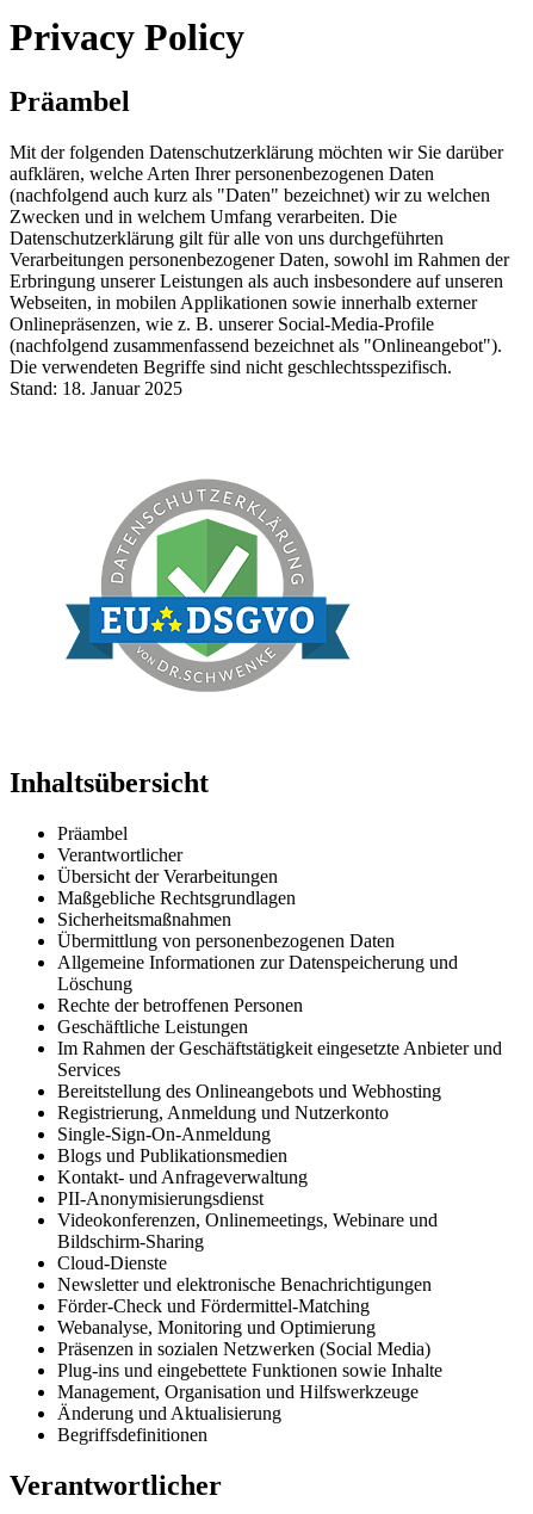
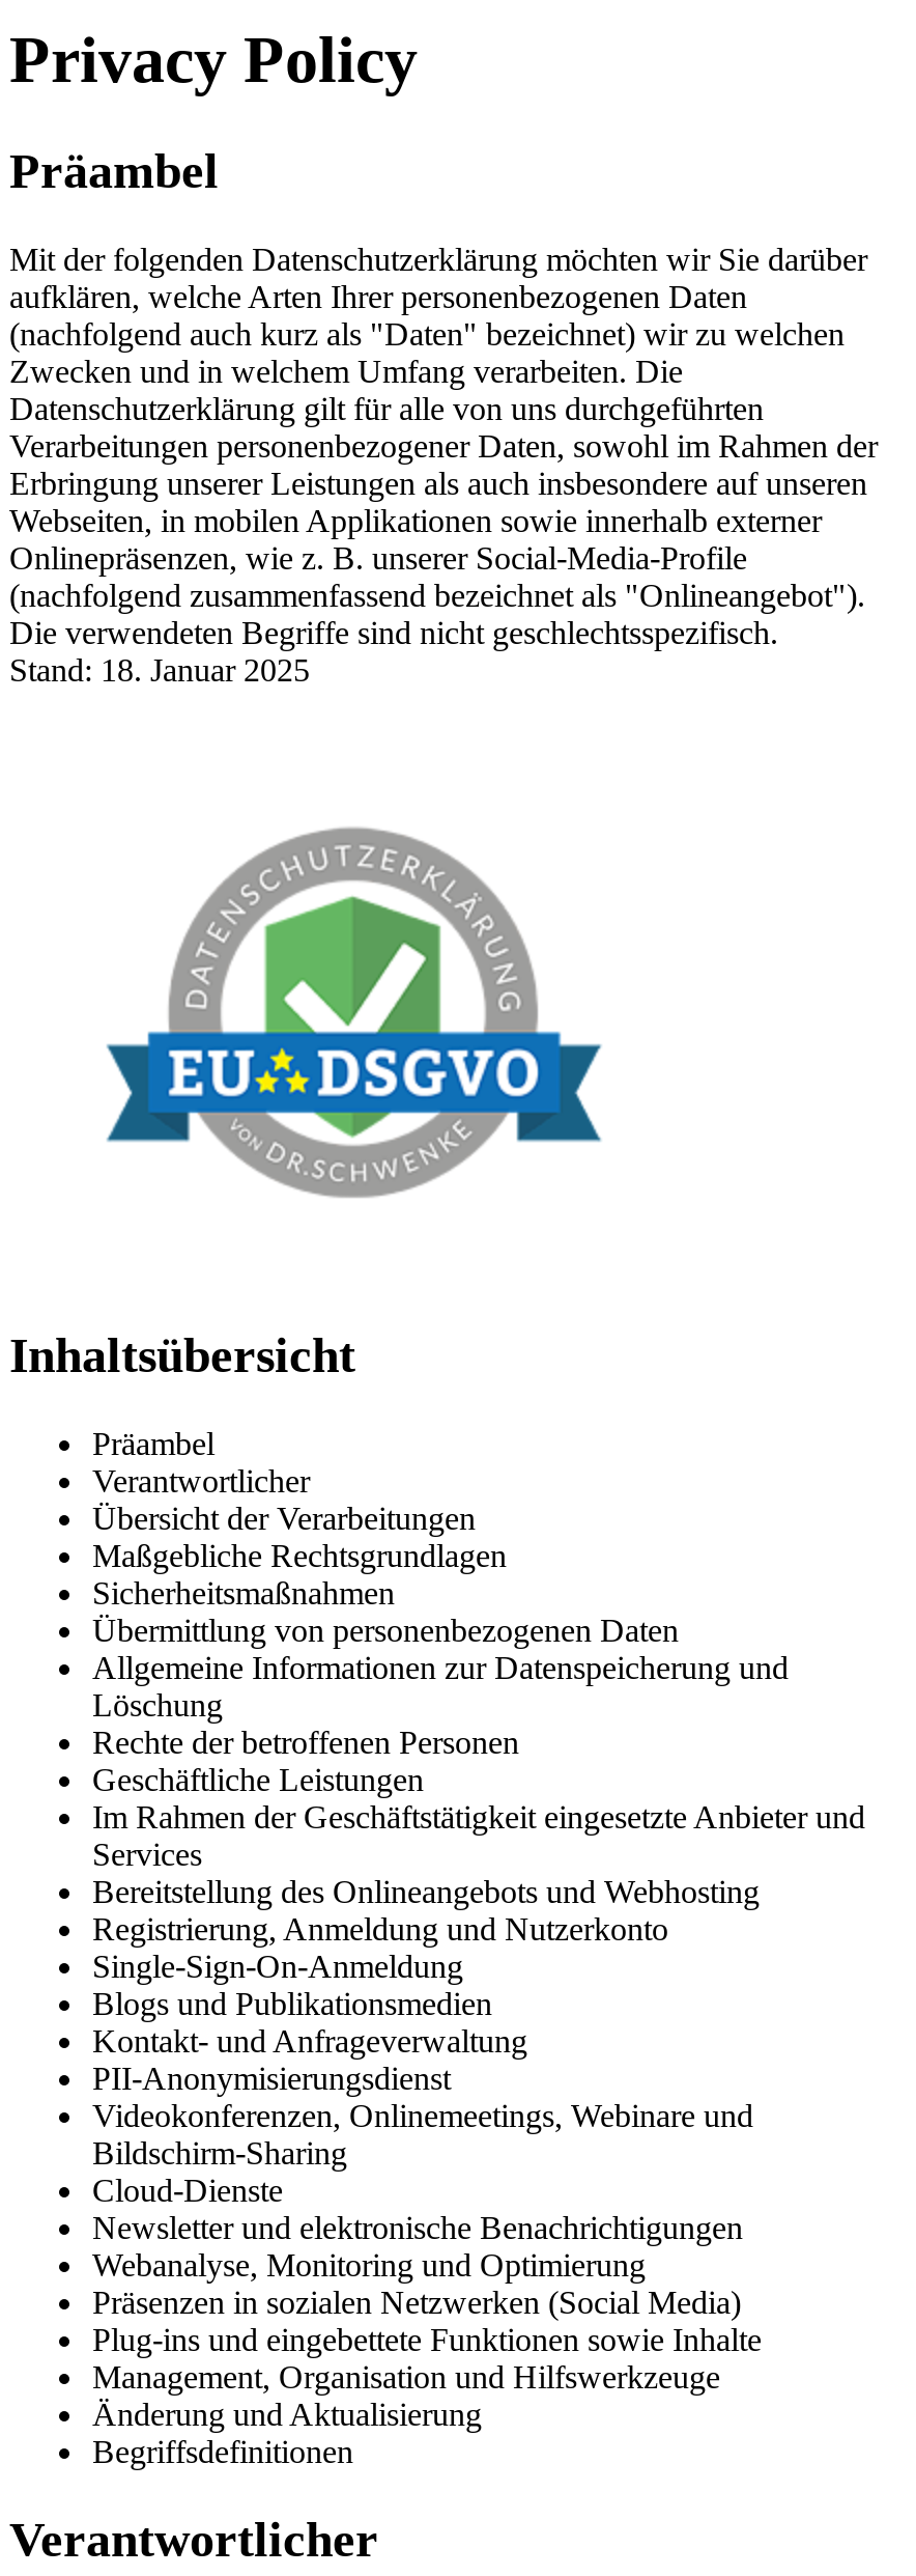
- Förder-Check und Fördermittel-Matching
